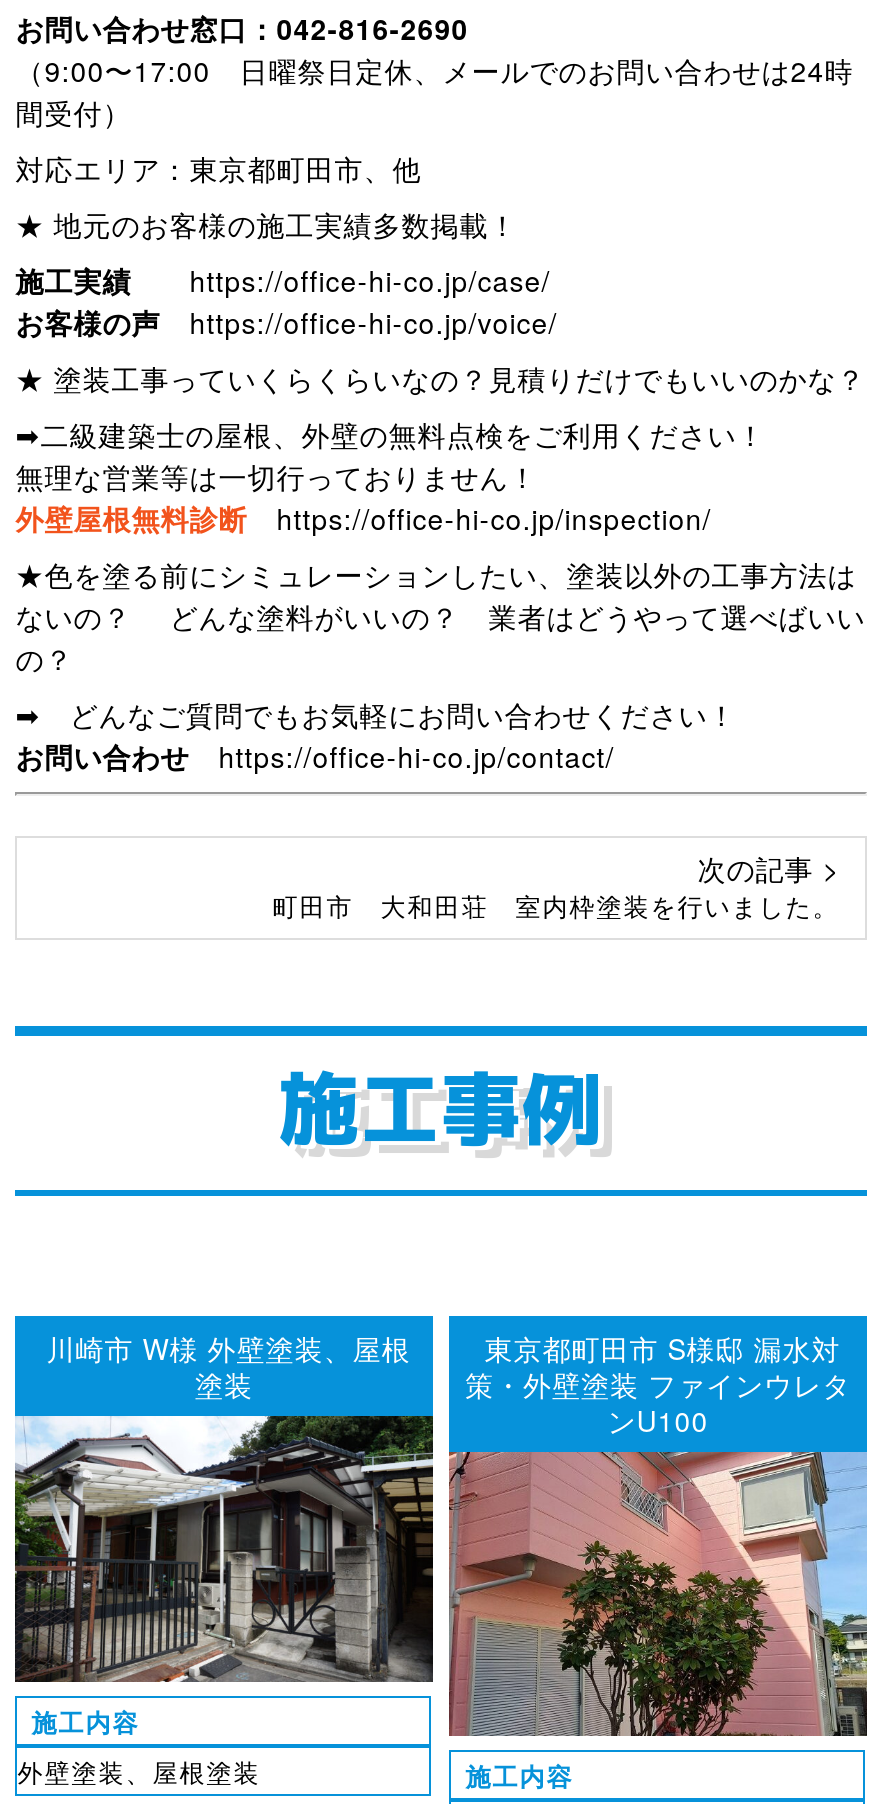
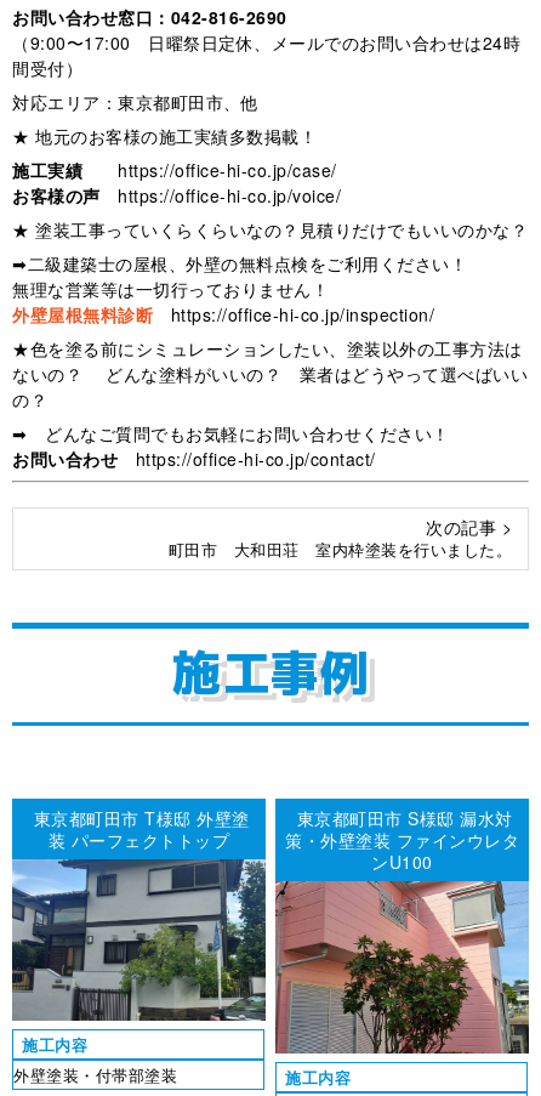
- 川崎市 W様 外壁塗装、屋根
- 塗装
+ 東京都町田市 T様邸 外壁塗
+ 装 パーフェクトトップ

- [image]
- 外壁塗装、屋根塗装
+ [image]
+ 外壁塗装・付帯部塗装
